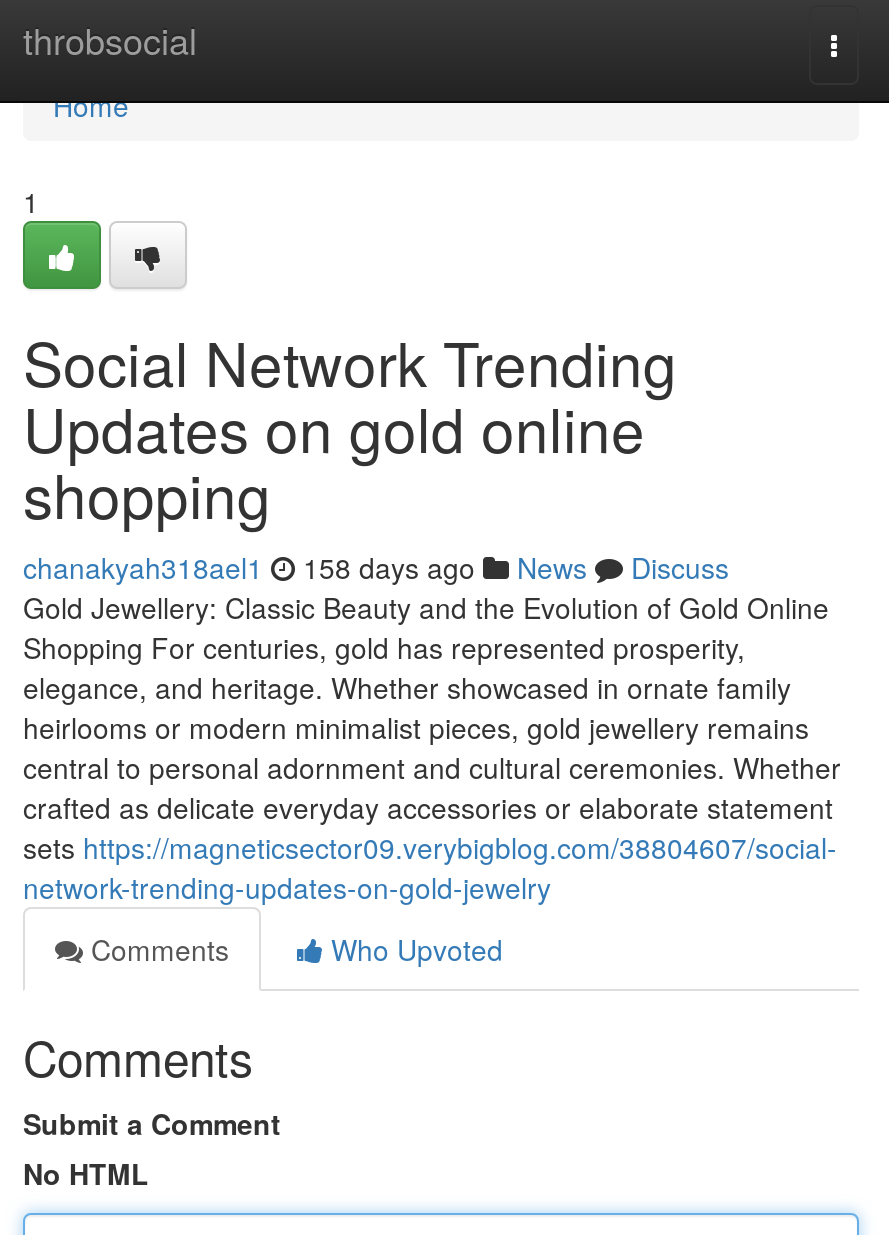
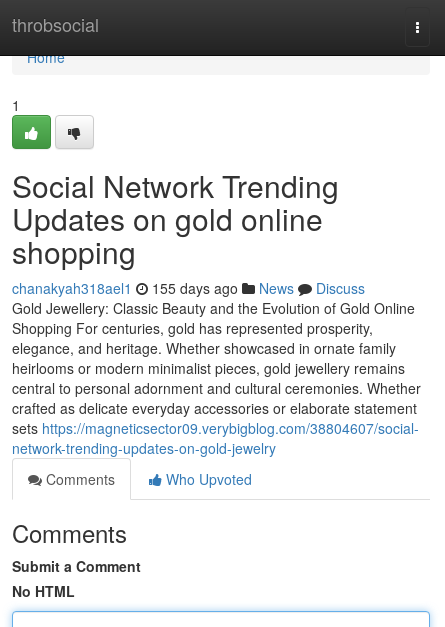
- chanakyah318ael1 158 days ago News Discuss
+ chanakyah318ael1 155 days ago News Discuss
